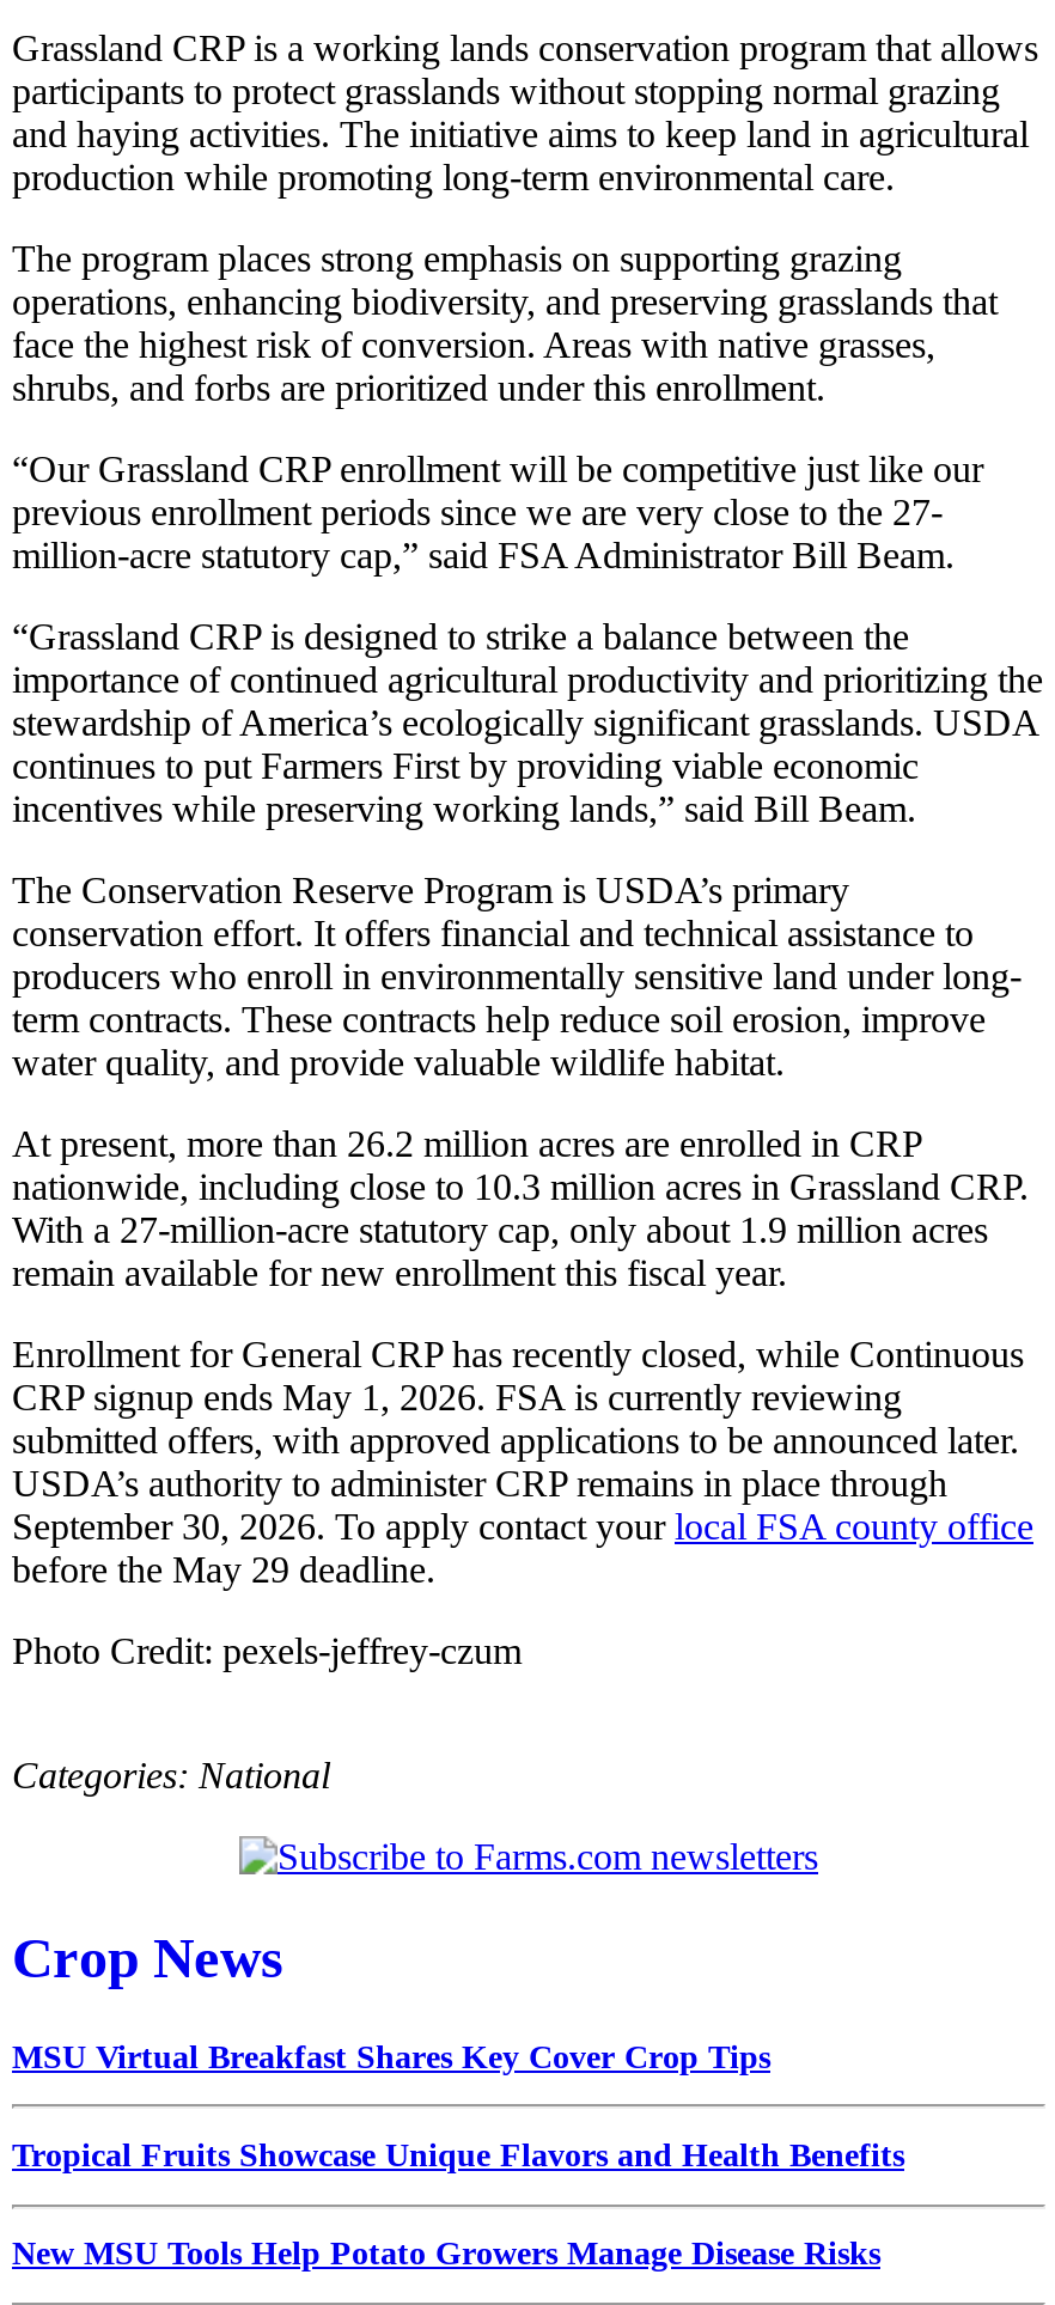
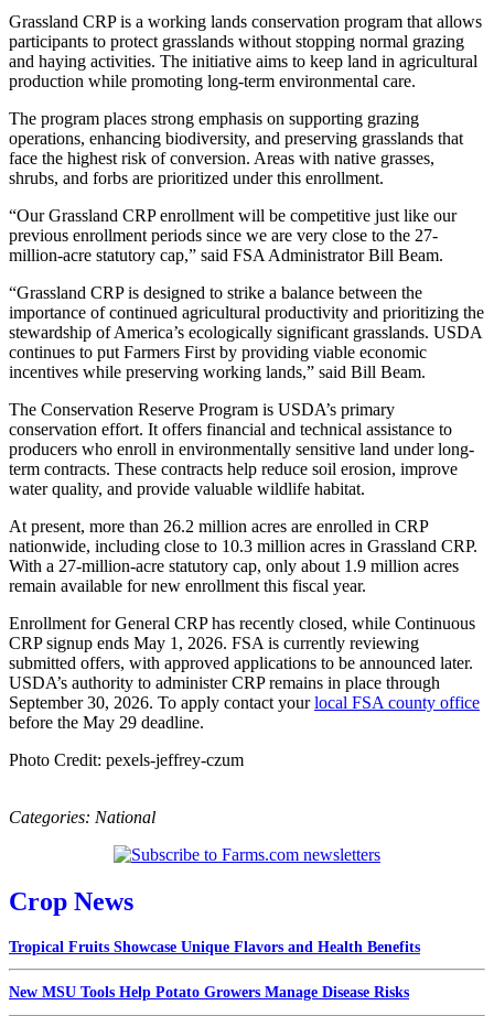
- MSU Virtual Breakfast Shares Key Cover Crop Tips
